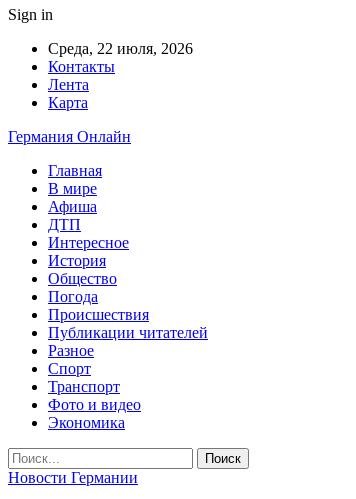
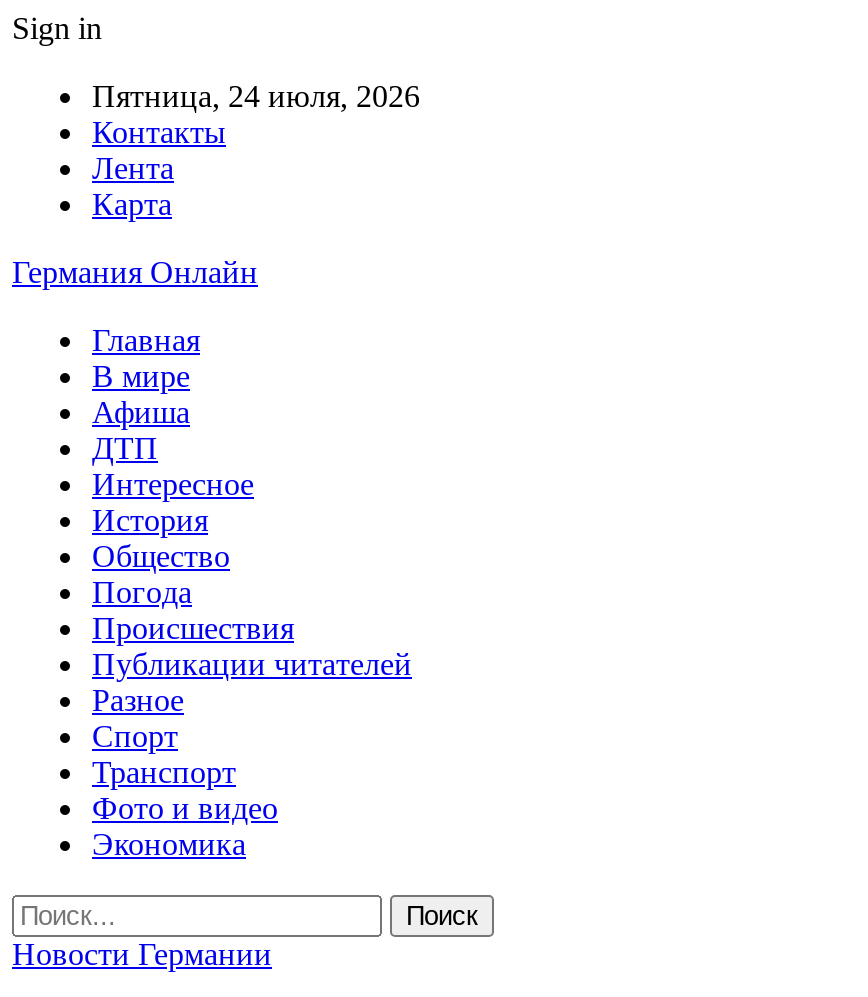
- Среда, 22 июля, 2026
+ Пятница, 24 июля, 2026
